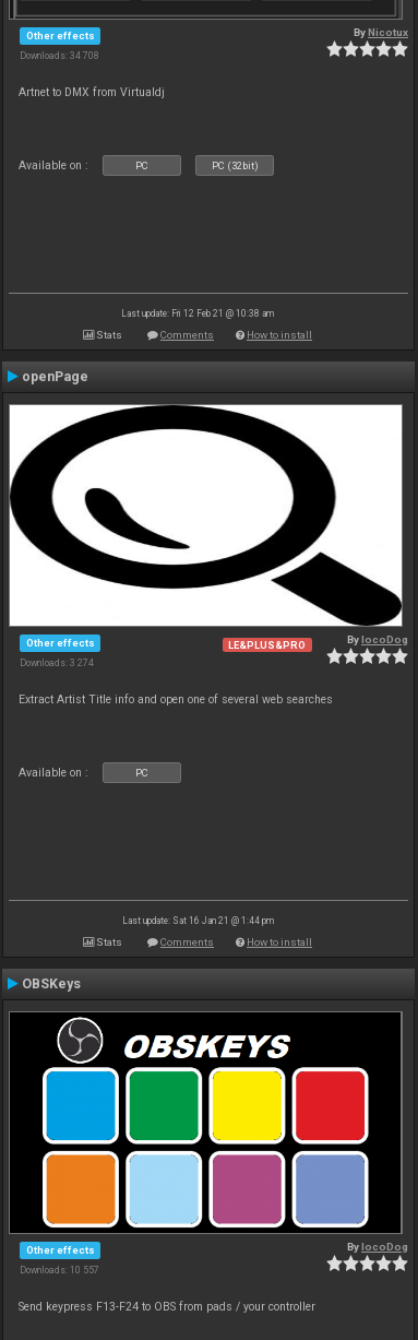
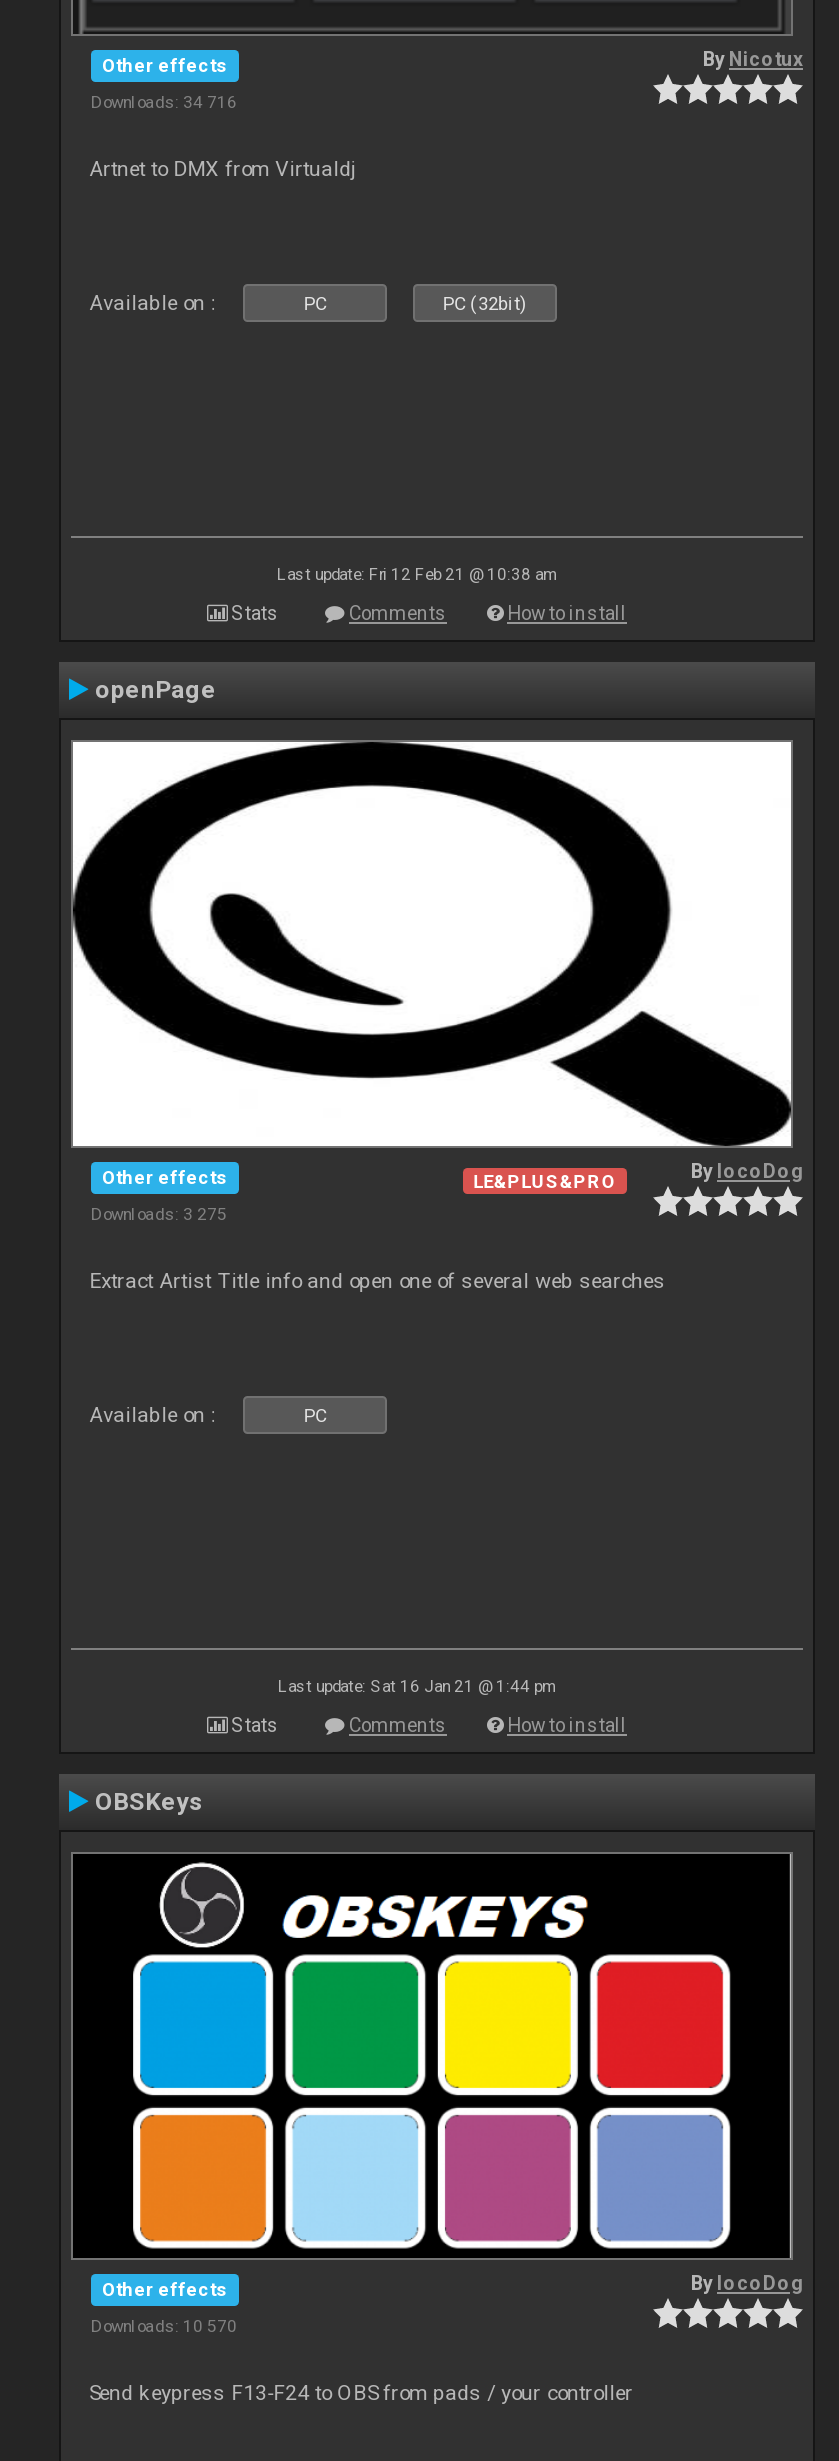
- Downloads: 34 708
+ Downloads: 34 716

- Downloads: 3 274
+ Downloads: 3 275

- Downloads: 10 557
+ Downloads: 10 570
